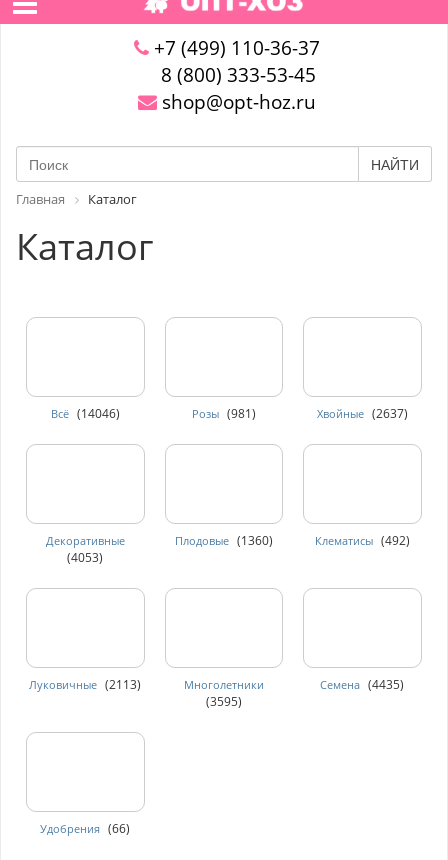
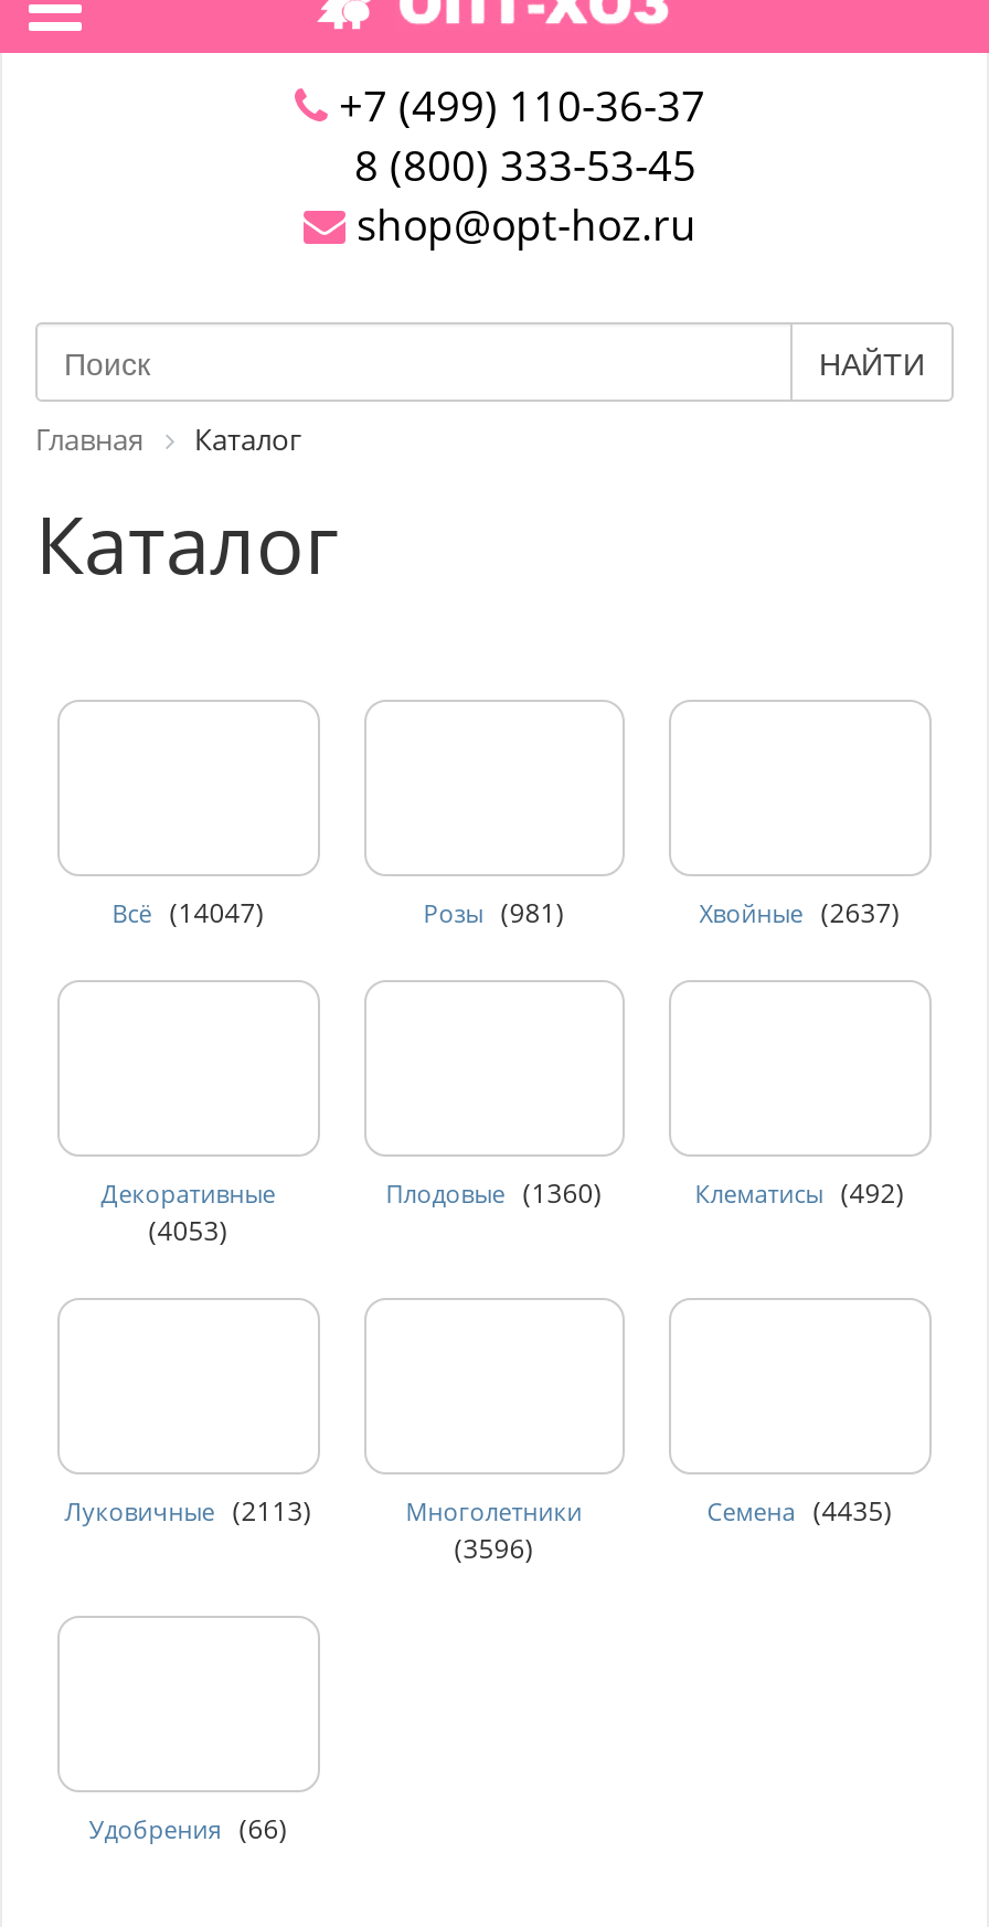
- Всё (14046)
+ Всё (14047)

- (3595)
+ (3596)
